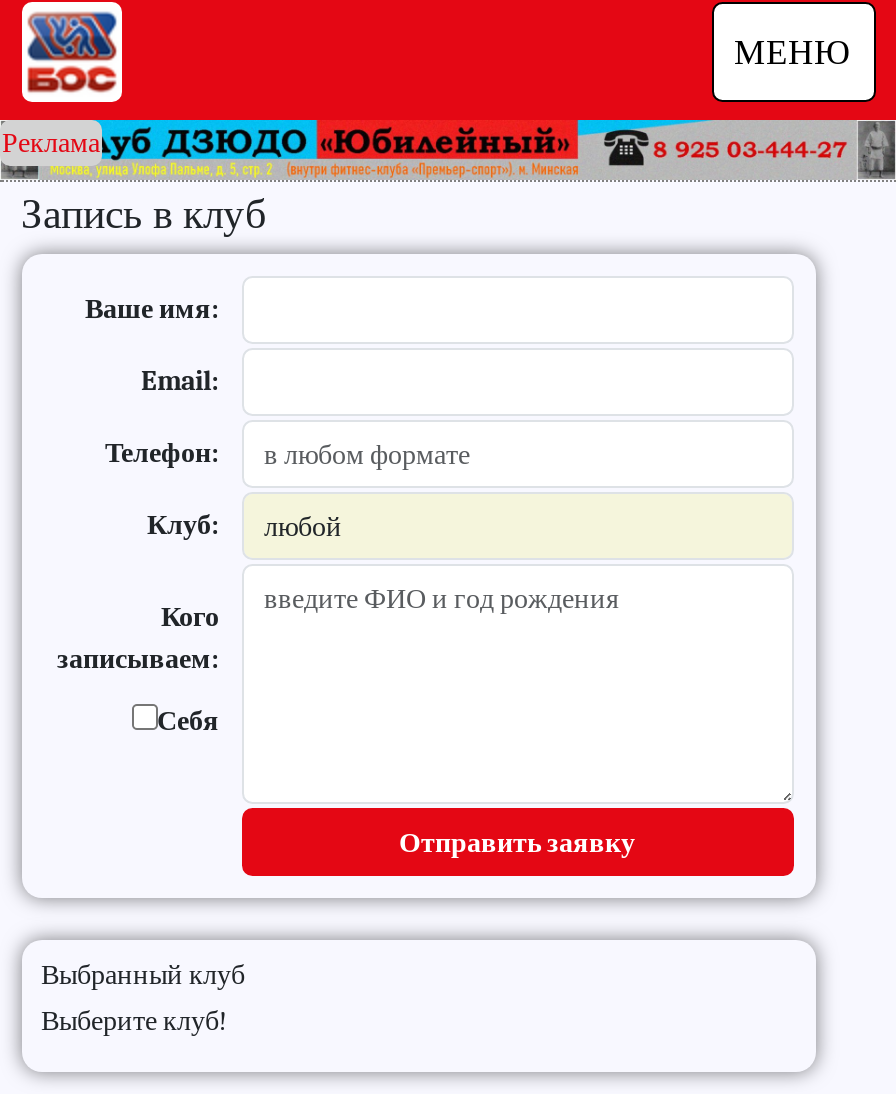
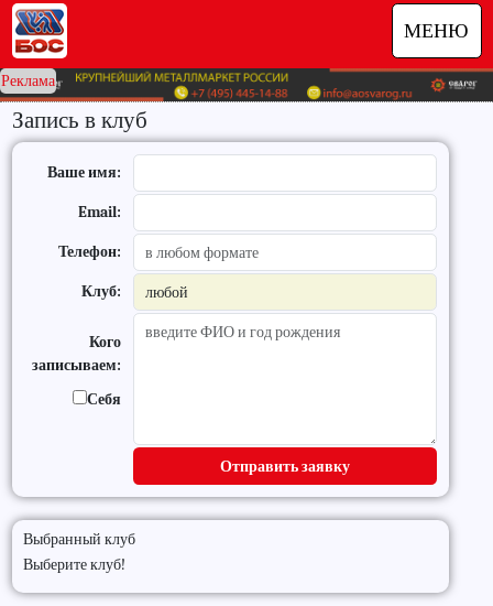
- [image]
+ [image]
